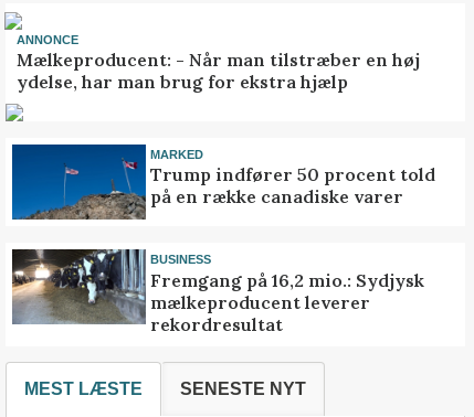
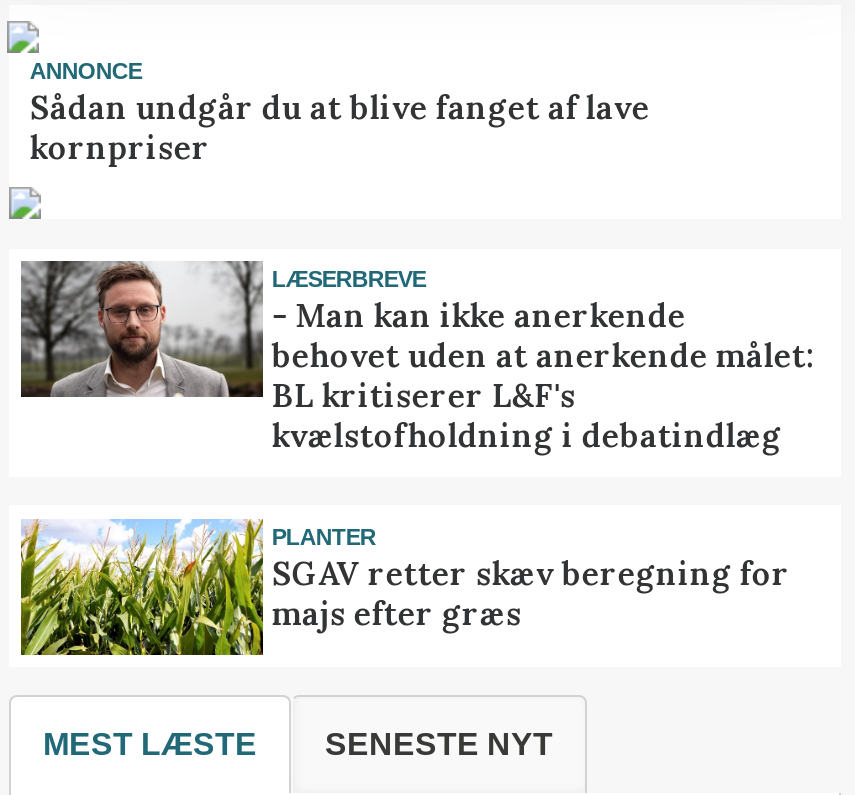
- Mælkeproducent: - Når man tilstræber en høj
- ydelse, har man brug for ekstra hjælp
+ Sådan undgår du at blive fanget af lave
+ kornpriser

- [image]
- MARKED
- Trump indfører 50 procent told
- på en række canadiske varer
+ [image]
+ LÆSERBREVE
+ - Man kan ikke anerkende
+ behovet uden at anerkende målet:
+ BL kritiserer L&F's
+ kvælstofholdning i debatindlæg

- [image]
- BUSINESS
- Fremgang på 16,2 mio.: Sydjysk
- mælkeproducent leverer
- rekordresultat
+ [image]
+ PLANTER
+ SGAV retter skæv beregning for
+ majs efter græs
